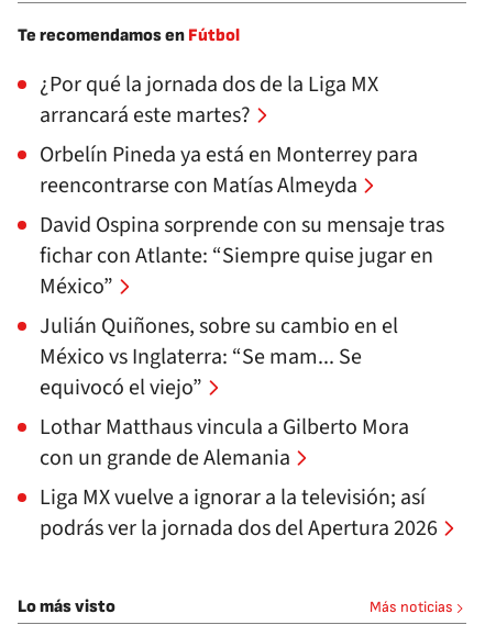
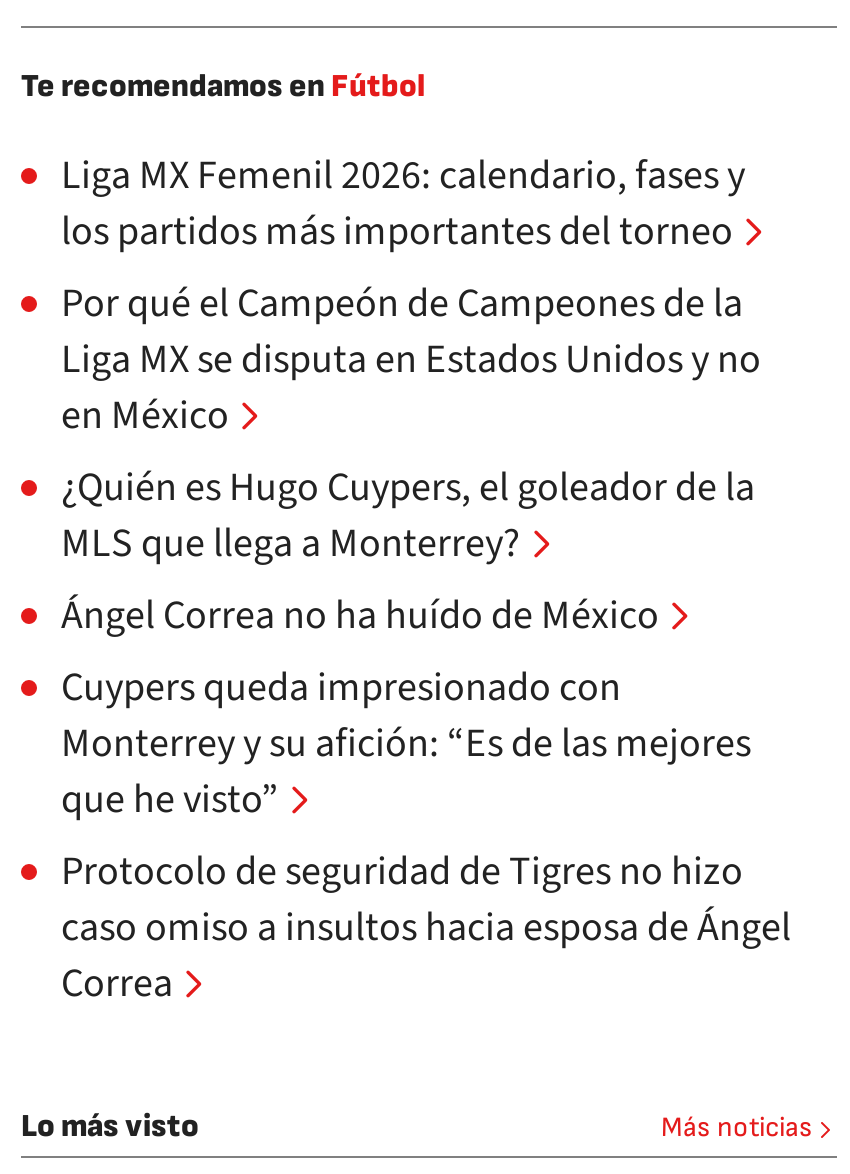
- ¿Por qué la jornada dos de la Liga MX
- arrancará este martes?
- Orbelín Pineda ya está en Monterrey para
- reencontrarse con Matías Almeyda
- David Ospina sorprende con su mensaje tras
- fichar con Atlante: “Siempre quise jugar en
- México”
- Julián Quiñones, sobre su cambio en el
- México vs Inglaterra: “Se mam... Se
- equivocó el viejo”
- Lothar Matthaus vincula a Gilberto Mora
- con un grande de Alemania
- Liga MX vuelve a ignorar a la televisión; así
- podrás ver la jornada dos del Apertura 2026
+ Liga MX Femenil 2026: calendario, fases y
+ los partidos más importantes del torneo
+ Por qué el Campeón de Campeones de la
+ Liga MX se disputa en Estados Unidos y no
+ en México
+ ¿Quién es Hugo Cuypers, el goleador de la
+ MLS que llega a Monterrey?
+ Ángel Correa no ha huído de México
+ Cuypers queda impresionado con
+ Monterrey y su afición: “Es de las mejores
+ que he visto”
+ Protocolo de seguridad de Tigres no hizo
+ caso omiso a insultos hacia esposa de Ángel
+ Correa
